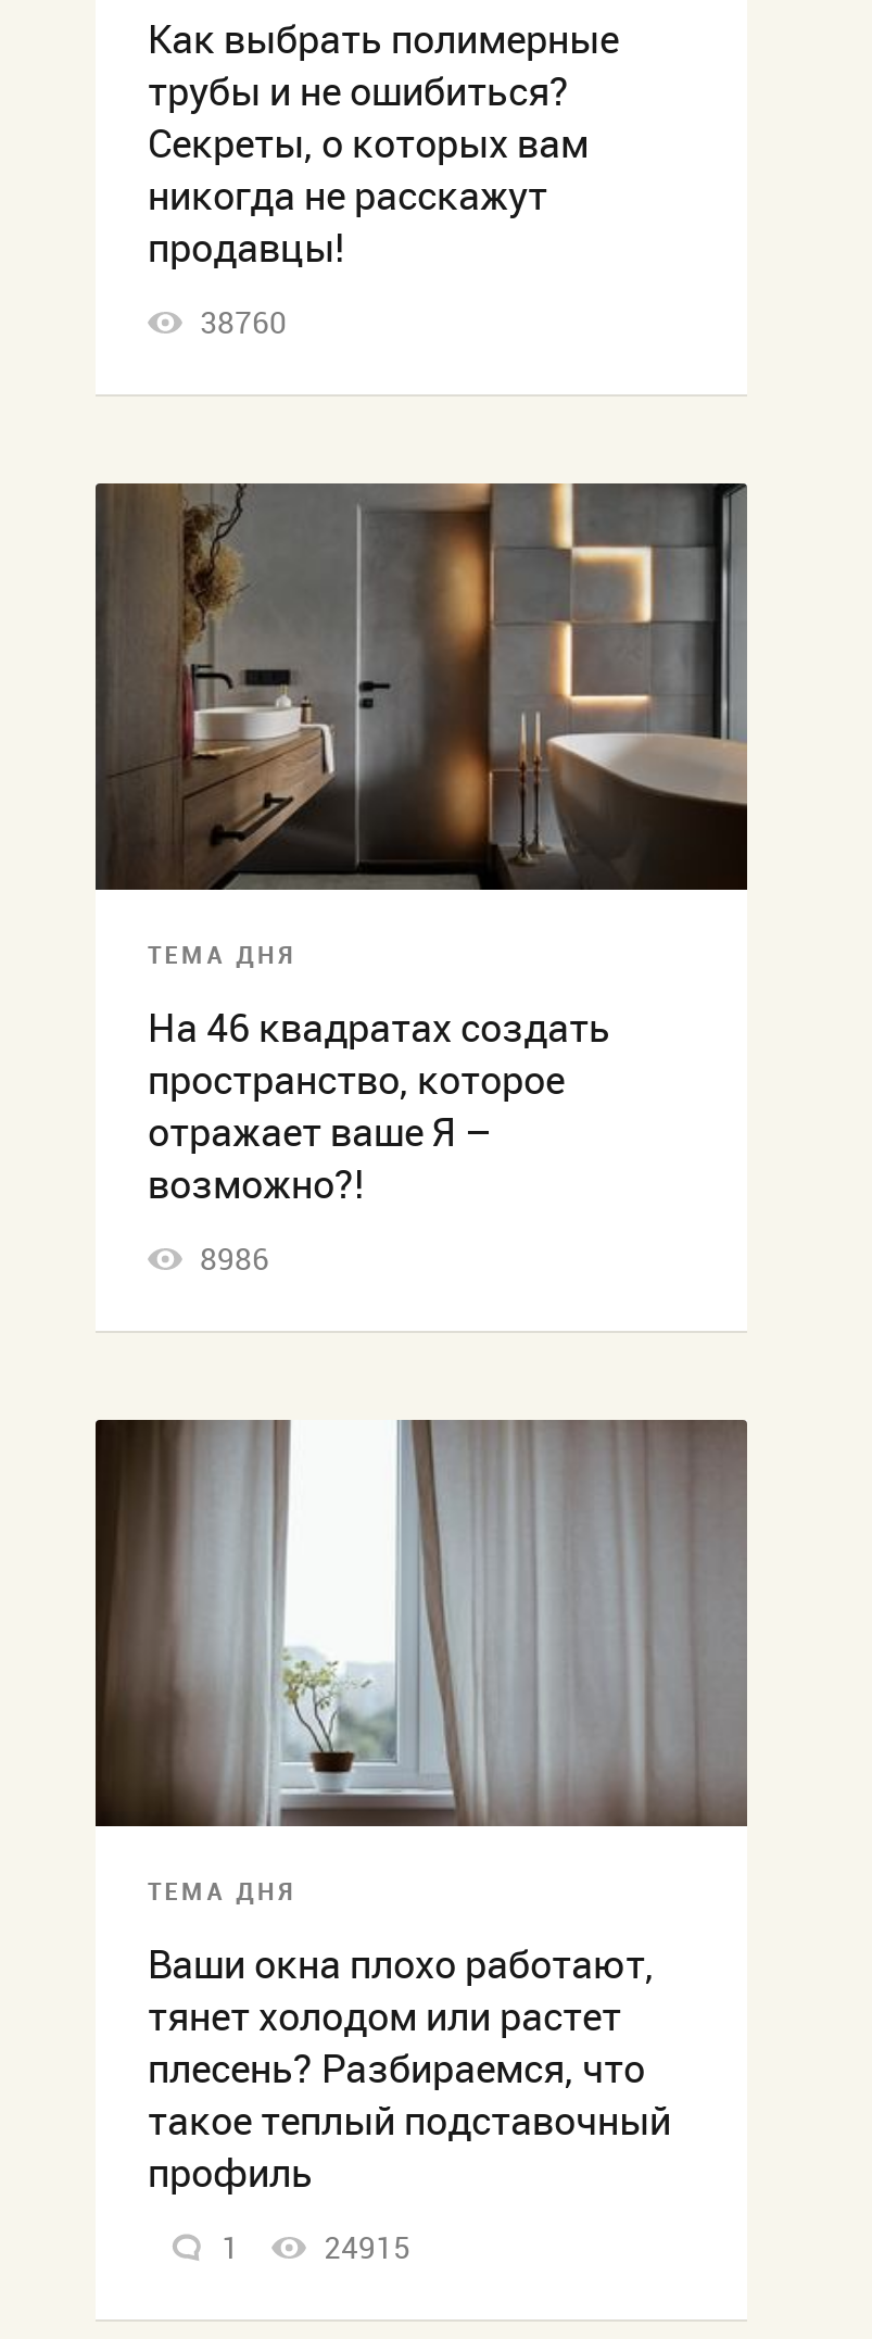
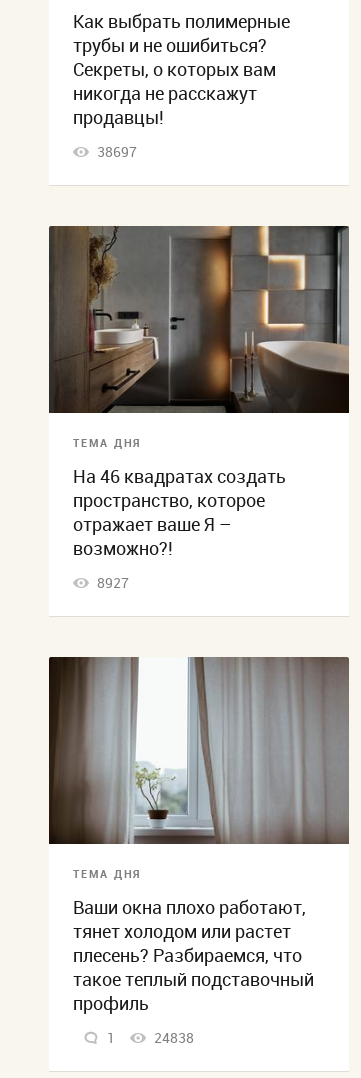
- 38760
+ 38697

- 8986
+ 8927

- 24915
+ 24838
